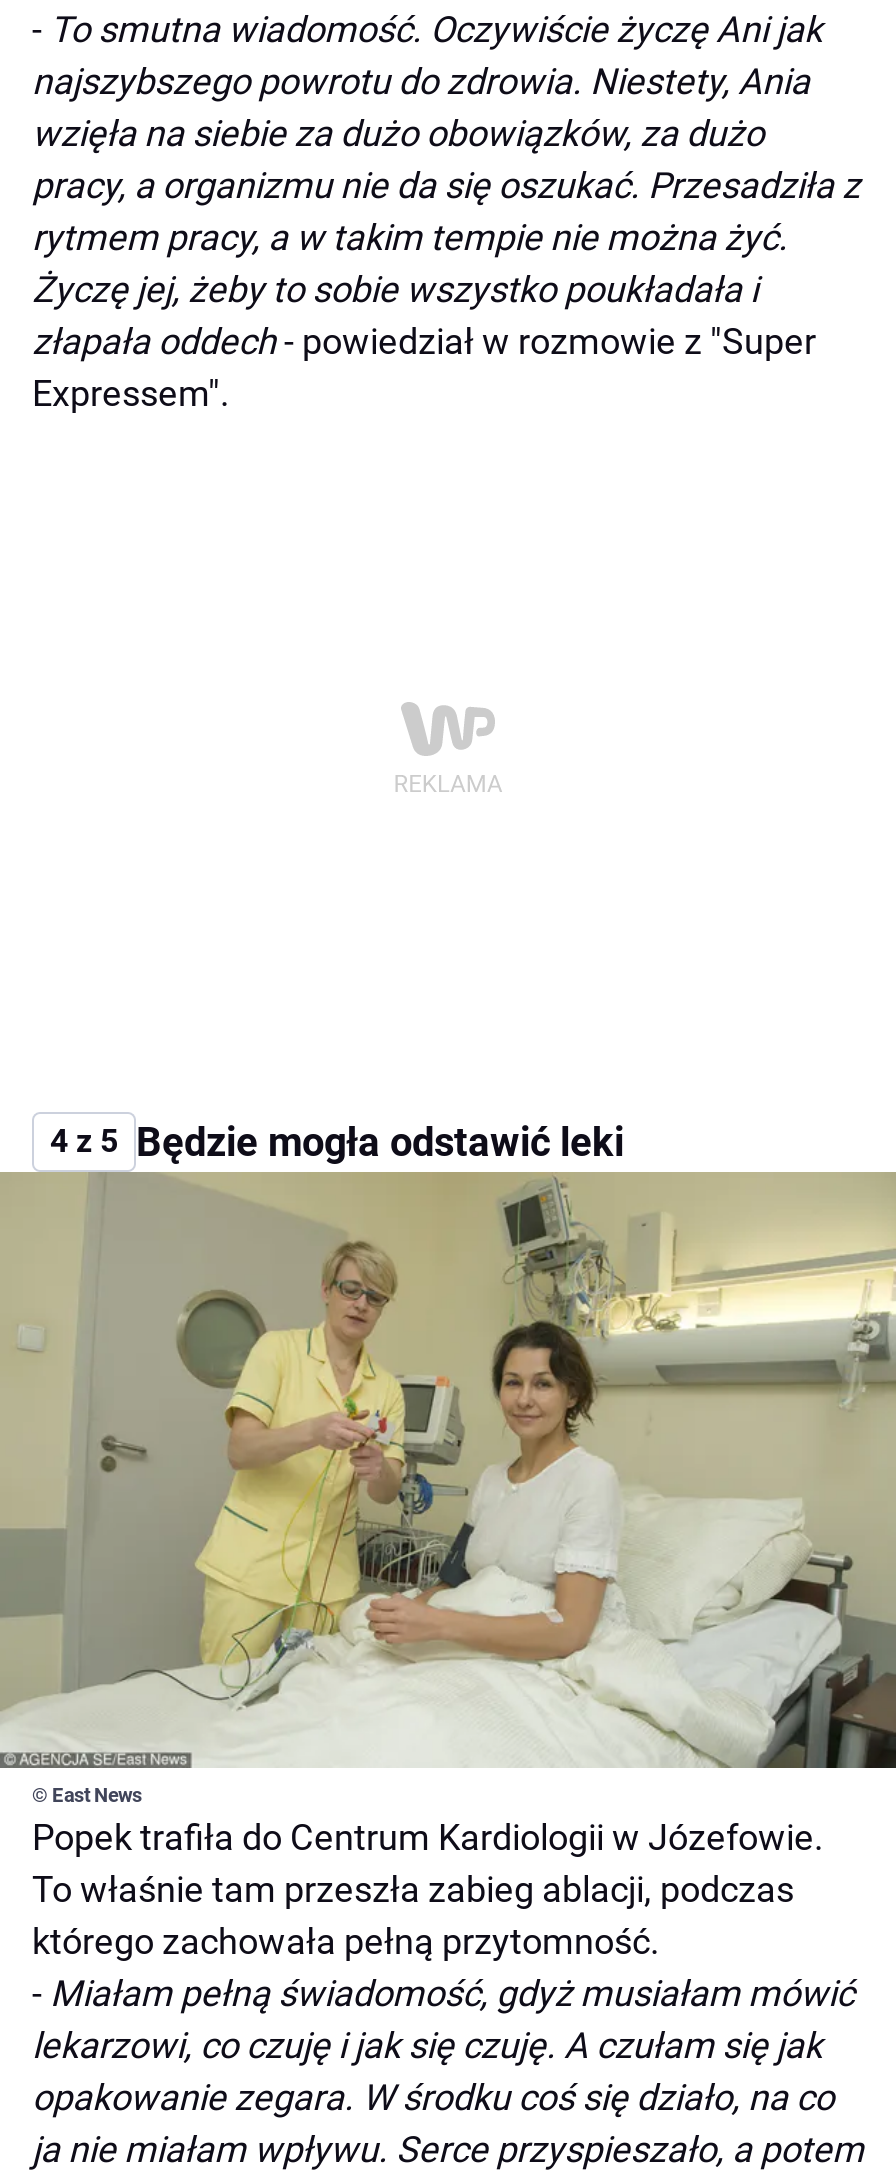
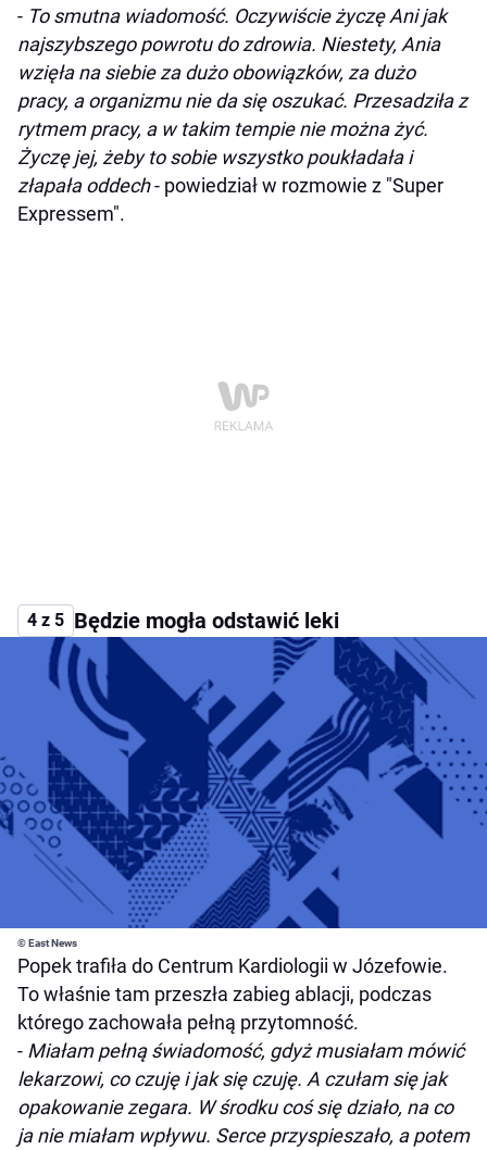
- [image]
+ [image]
